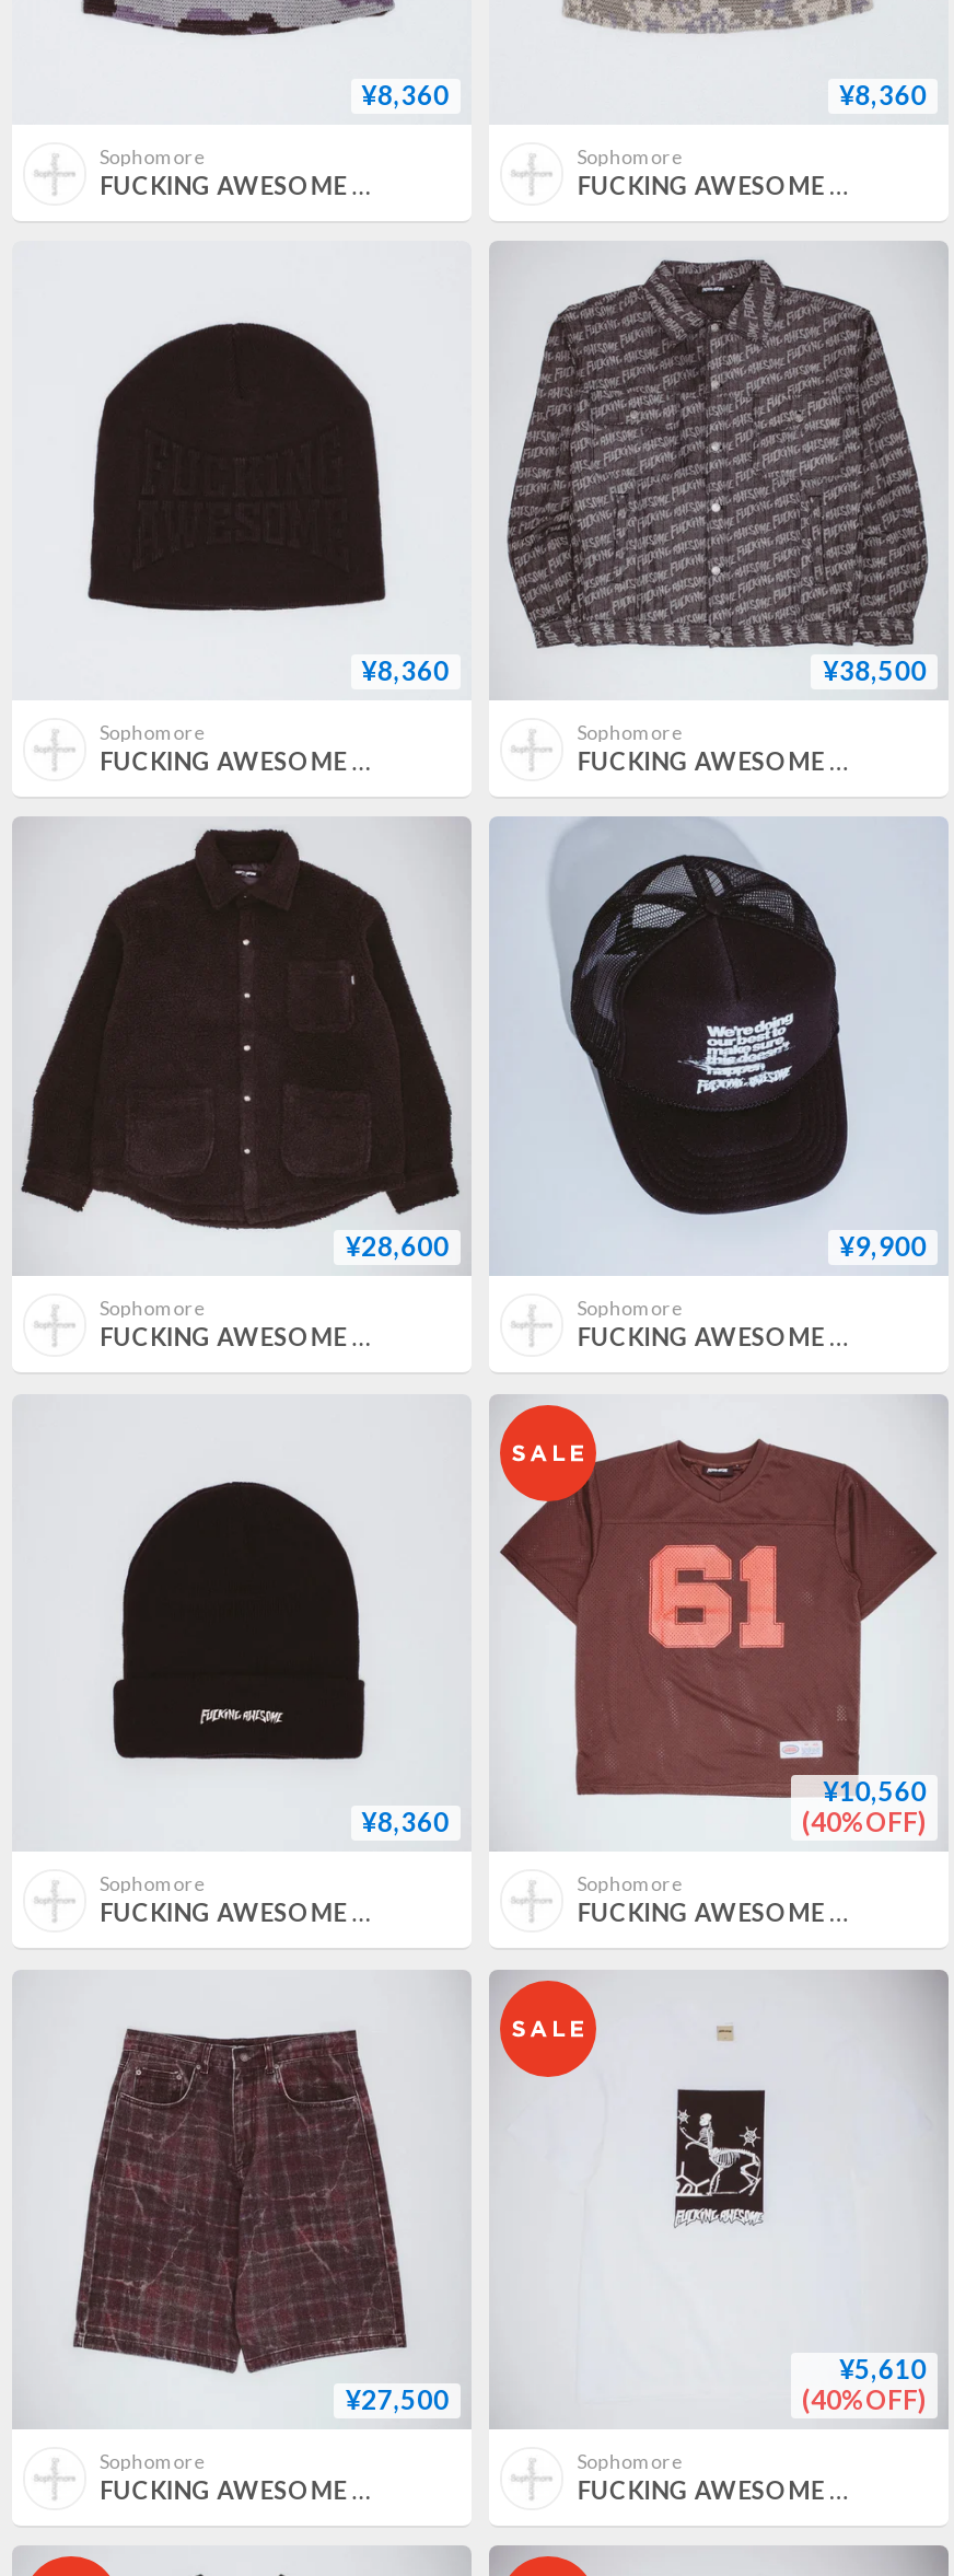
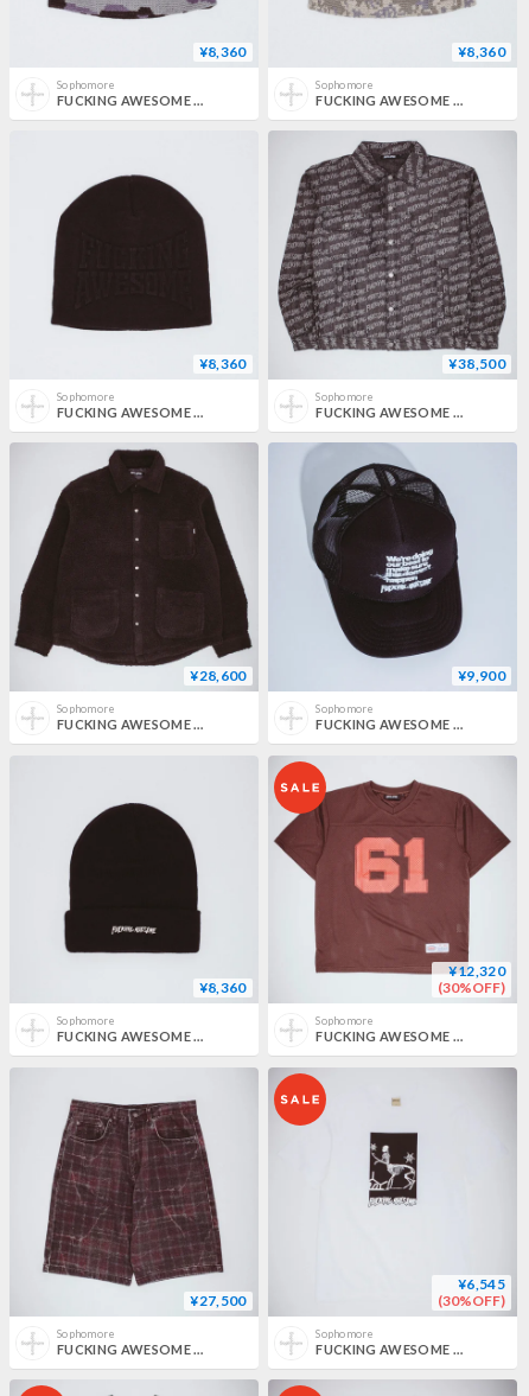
- ¥10,560
- (40%OFF)
+ ¥12,320
+ (30%OFF)

- ¥5,610
- (40%OFF)
+ ¥6,545
+ (30%OFF)
